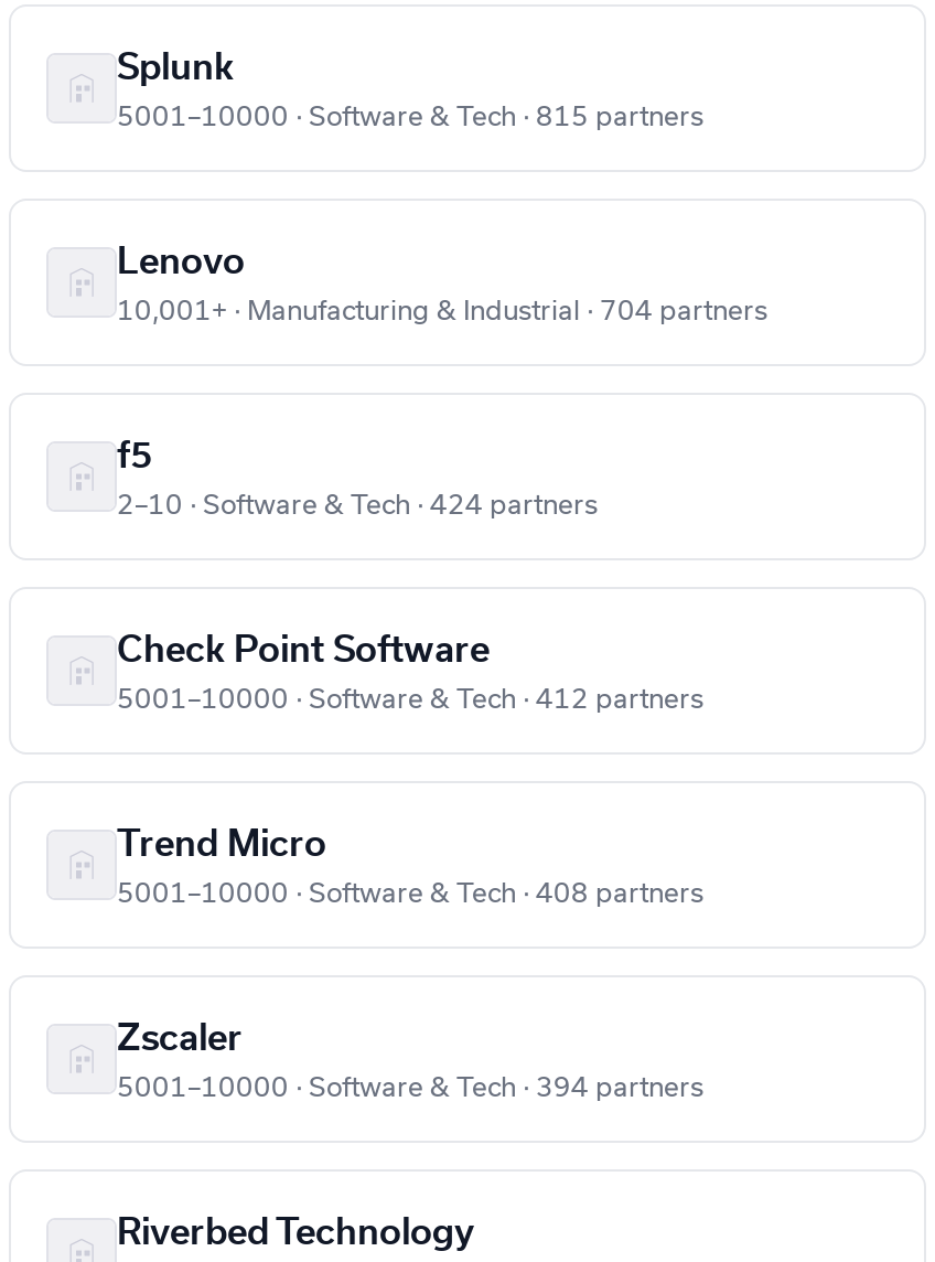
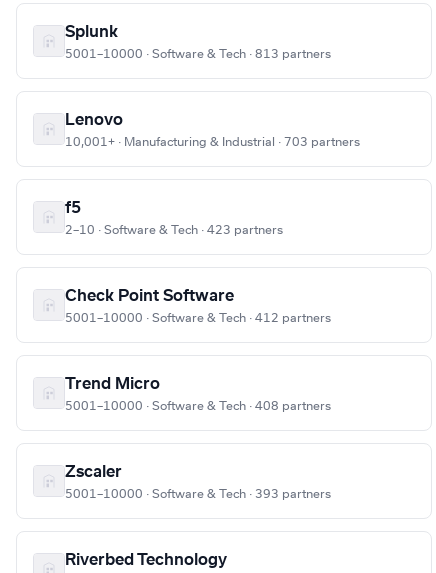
- 5001–10000 · Software & Tech · 815 partners
+ 5001–10000 · Software & Tech · 813 partners

- 10,001+ · Manufacturing & Industrial · 704 partners
+ 10,001+ · Manufacturing & Industrial · 703 partners

- 2–10 · Software & Tech · 424 partners
+ 2–10 · Software & Tech · 423 partners

- 5001–10000 · Software & Tech · 394 partners
+ 5001–10000 · Software & Tech · 393 partners
